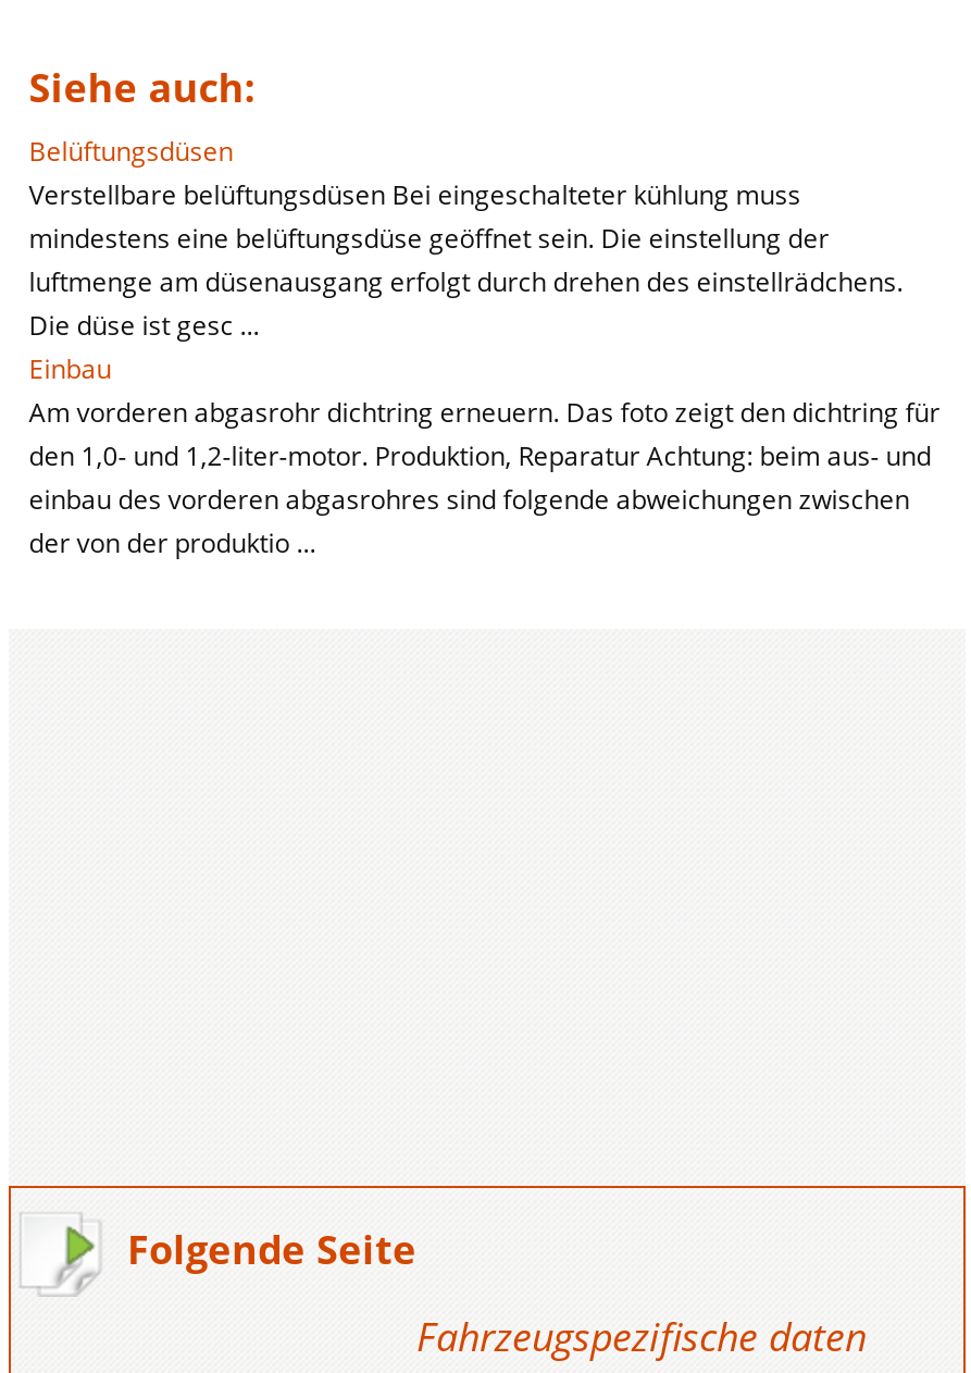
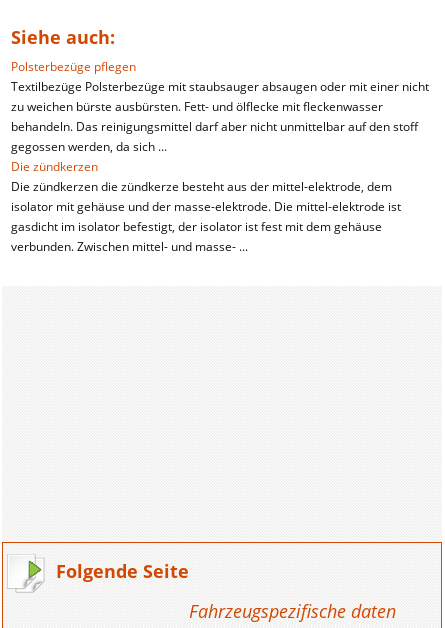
- Belüftungsdüsen
- Verstellbare belüftungsdüsen Bei eingeschalteter kühlung muss
- mindestens eine belüftungsdüse geöffnet sein. Die einstellung der
- luftmenge am düsenausgang erfolgt durch drehen des einstellrädchens.
- Die düse ist gesc ...
- Einbau
- Am vorderen abgasrohr dichtring erneuern. Das foto zeigt den dichtring für
- den 1,0- und 1,2-liter-motor. Produktion, Reparatur Achtung: beim aus- und
- einbau des vorderen abgasrohres sind folgende abweichungen zwischen
- der von der produktio ...
+ Polsterbezüge pflegen
+ Textilbezüge Polsterbezüge mit staubsauger absaugen oder mit einer nicht
+ zu weichen bürste ausbürsten. Fett- und ölflecke mit fleckenwasser
+ behandeln. Das reinigungsmittel darf aber nicht unmittelbar auf den stoff
+ gegossen werden, da sich ...
+ Die zündkerzen
+ Die zündkerzen die zündkerze besteht aus der mittel-elektrode, dem
+ isolator mit gehäuse und der masse-elektrode. Die mittel-elektrode ist
+ gasdicht im isolator befestigt, der isolator ist fest mit dem gehäuse
+ verbunden. Zwischen mittel- und masse- ...
